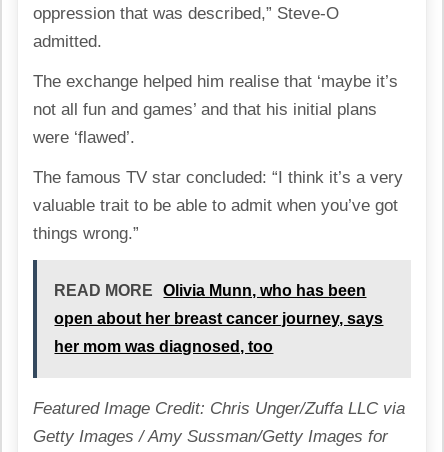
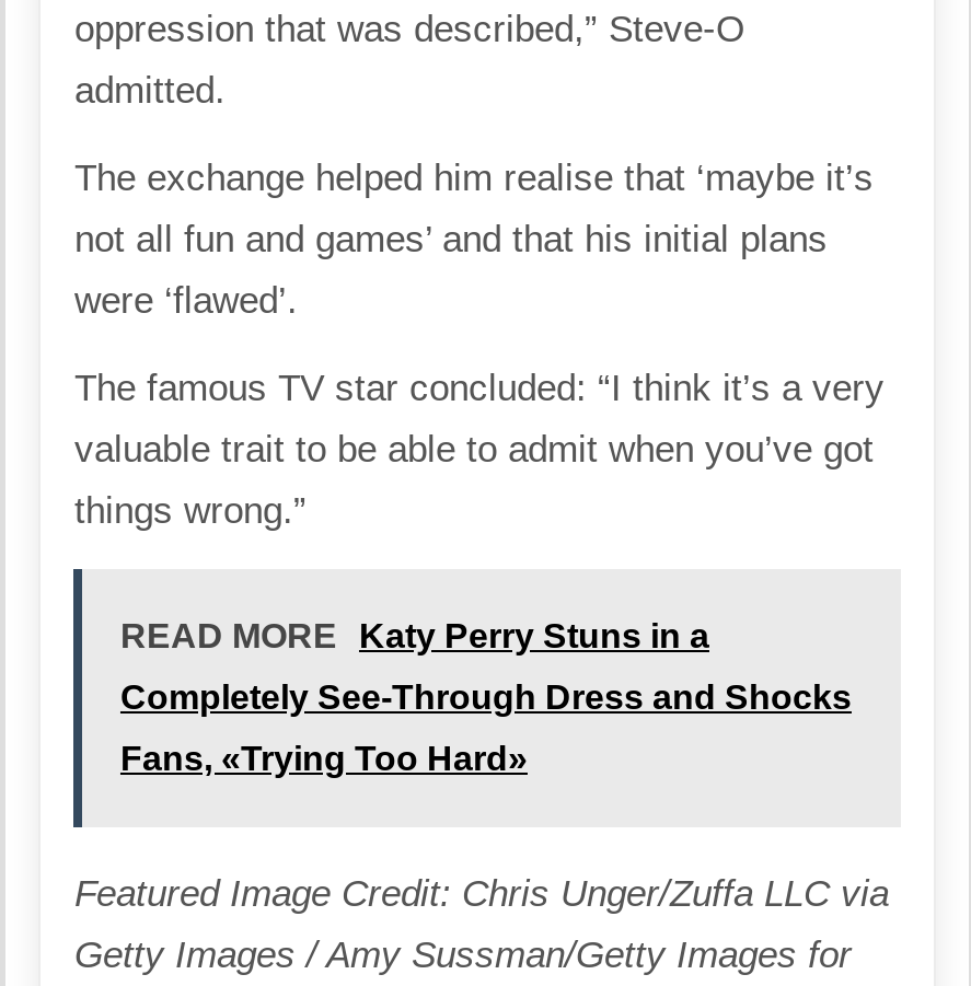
- READ MORE Olivia Munn, who has been
+ READ MORE Katy Perry Stuns in a

- open about her breast cancer journey, says
+ Completely See-Through Dress and Shocks

- her mom was diagnosed, too
+ Fans, «Trying Too Hard»
